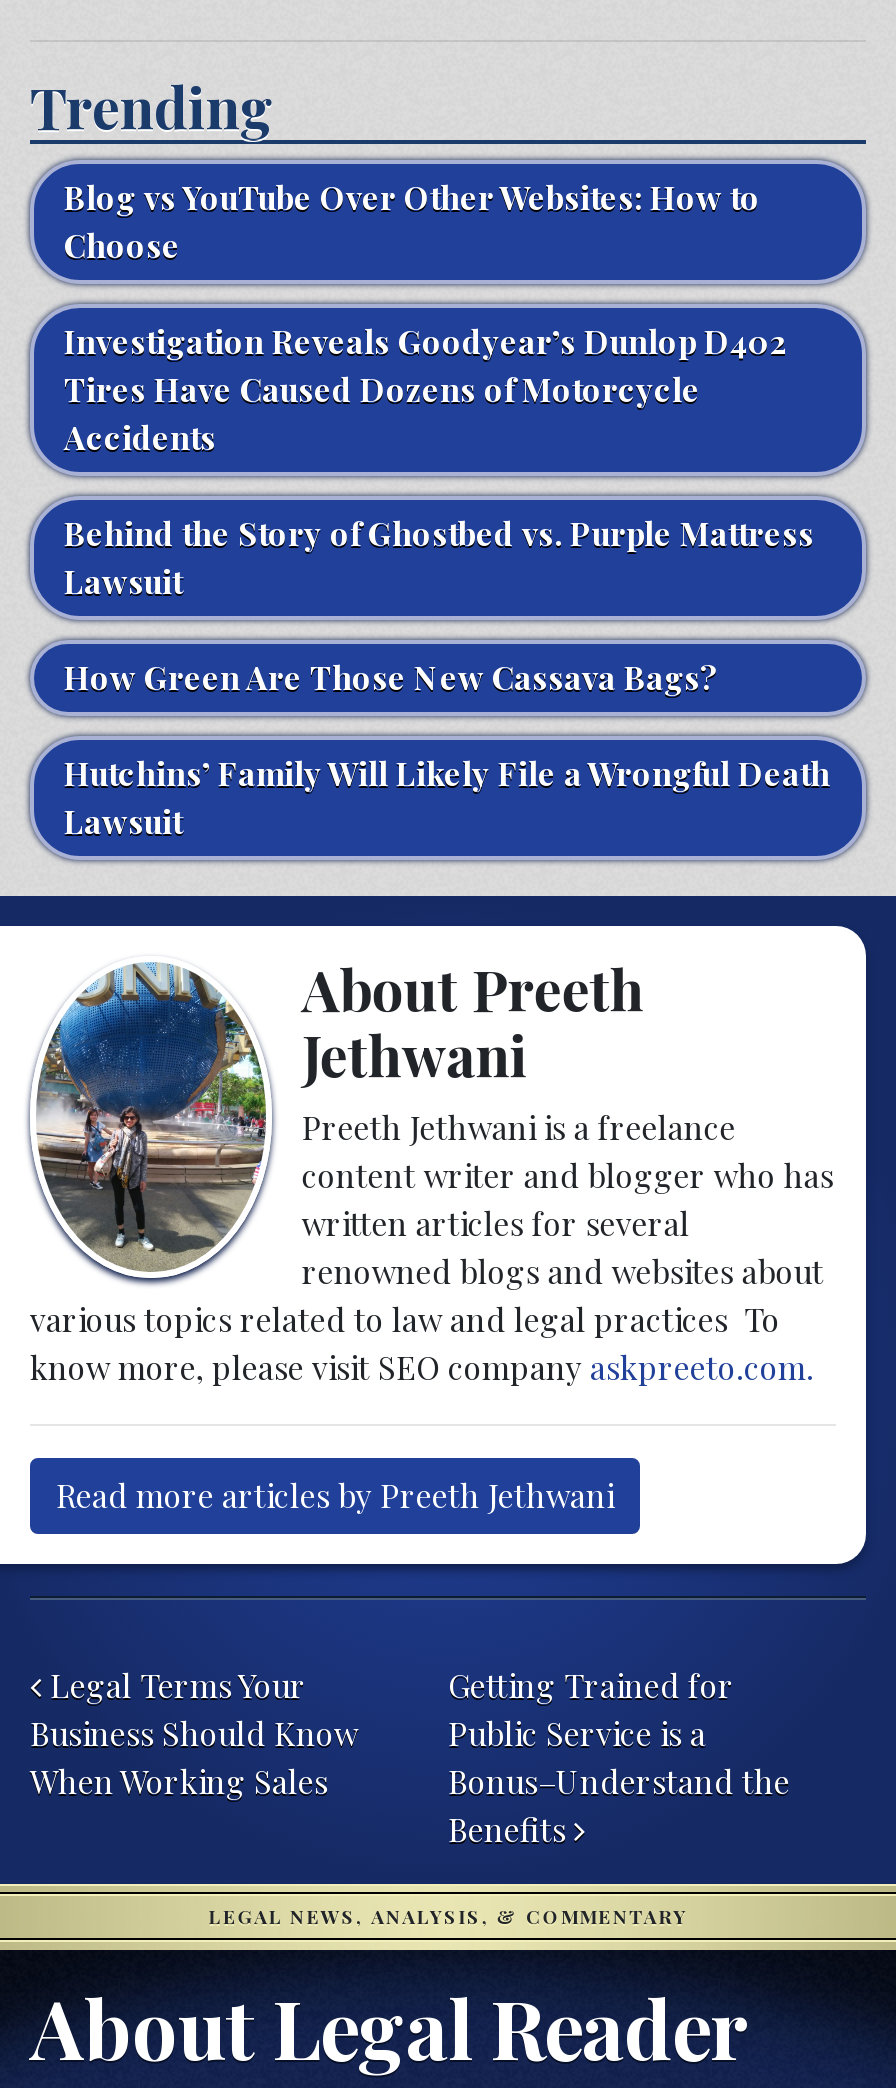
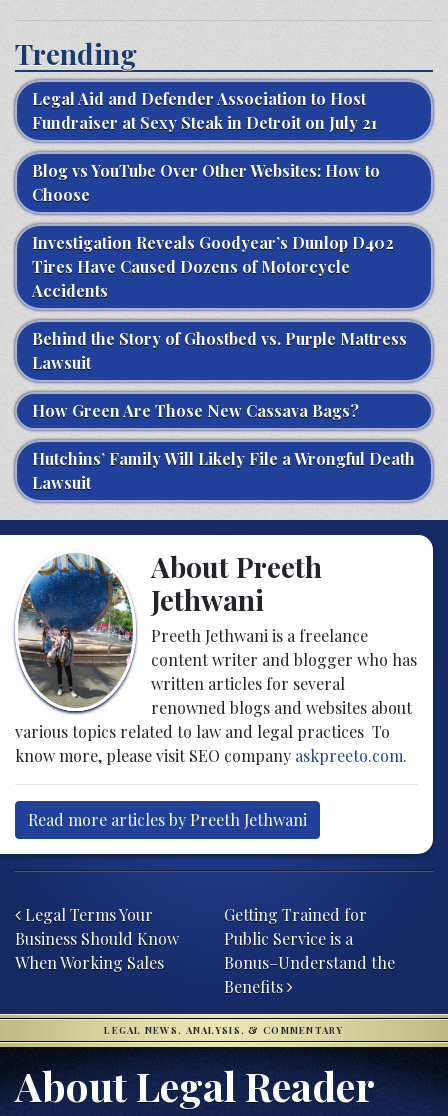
+ Legal Aid and Defender Association to Host
+ Fundraiser at Sexy Steak in Detroit on July 21
